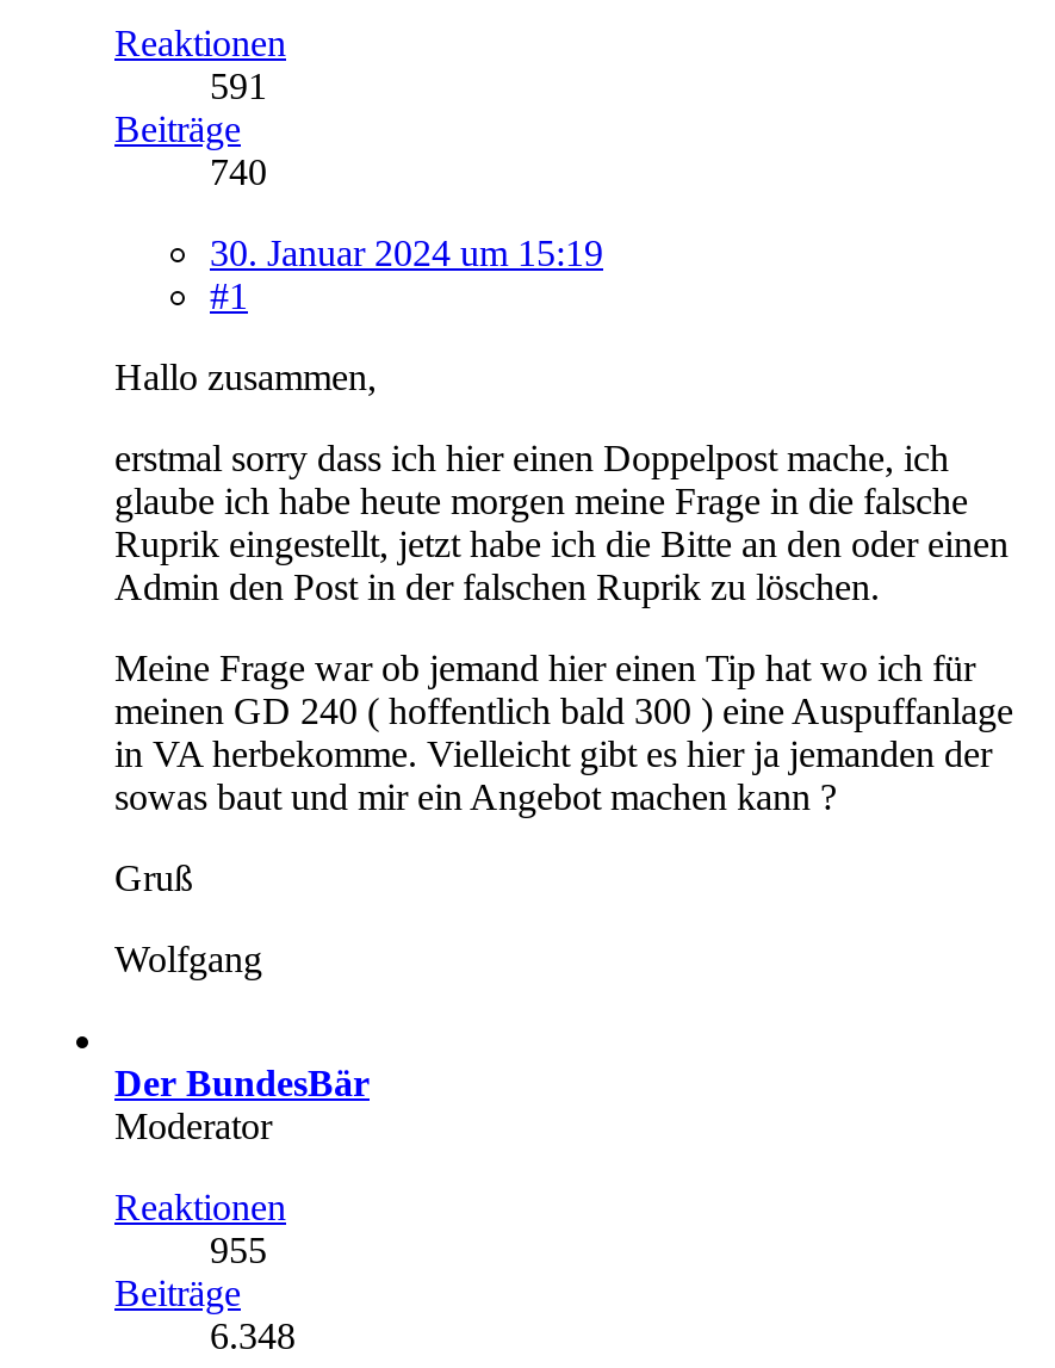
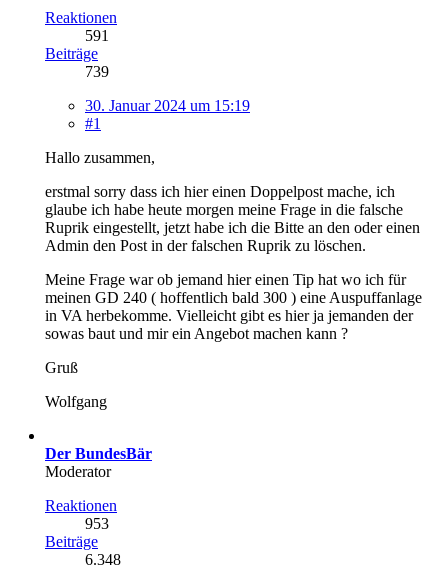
- 740
+ 739

- 955
+ 953
